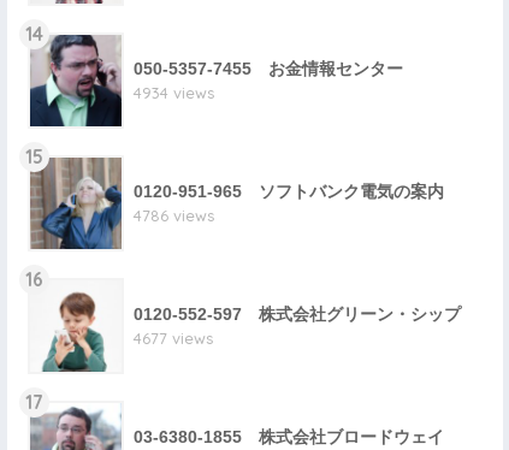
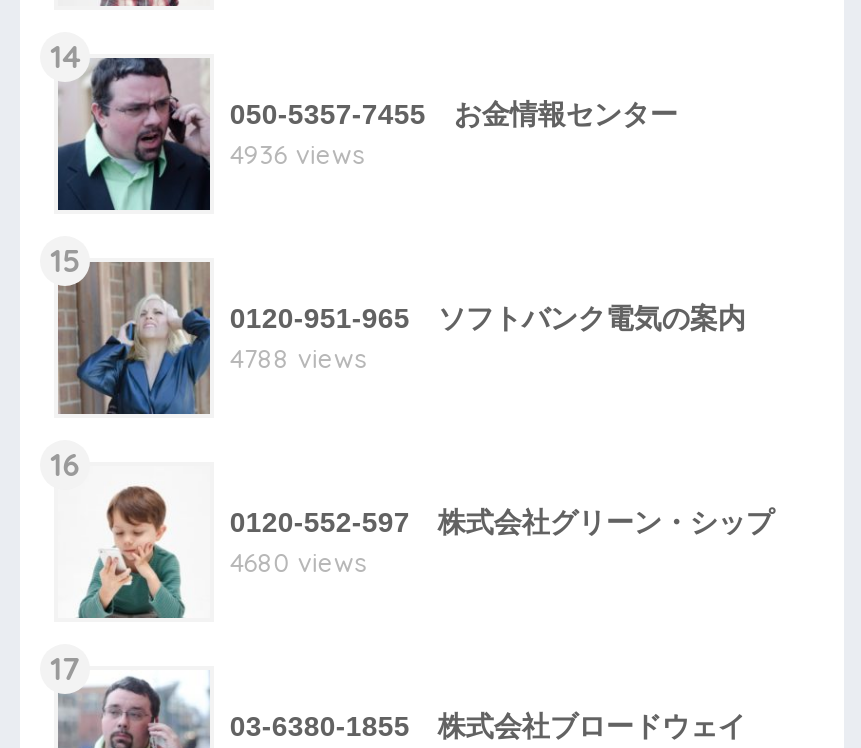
- 4934 views
+ 4936 views

- 4786 views
+ 4788 views

- 4677 views
+ 4680 views
